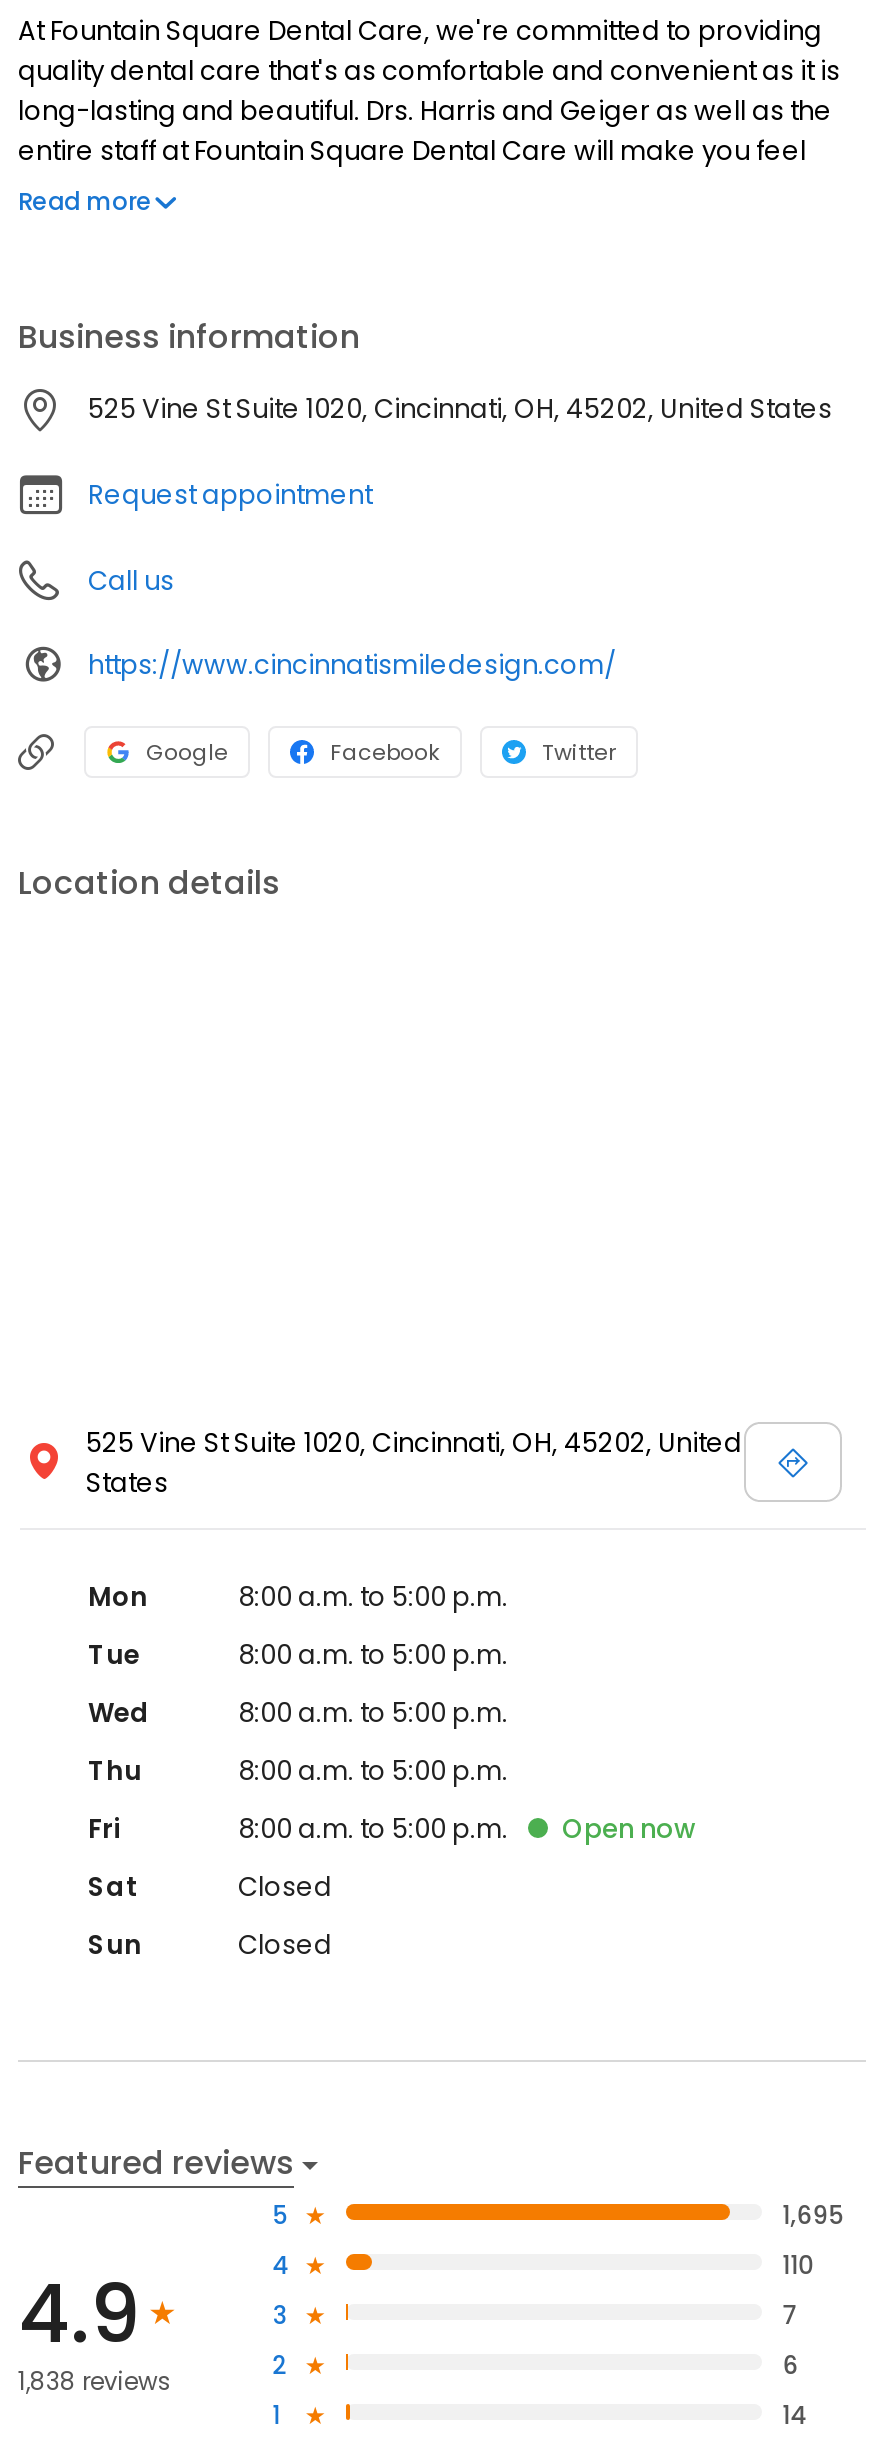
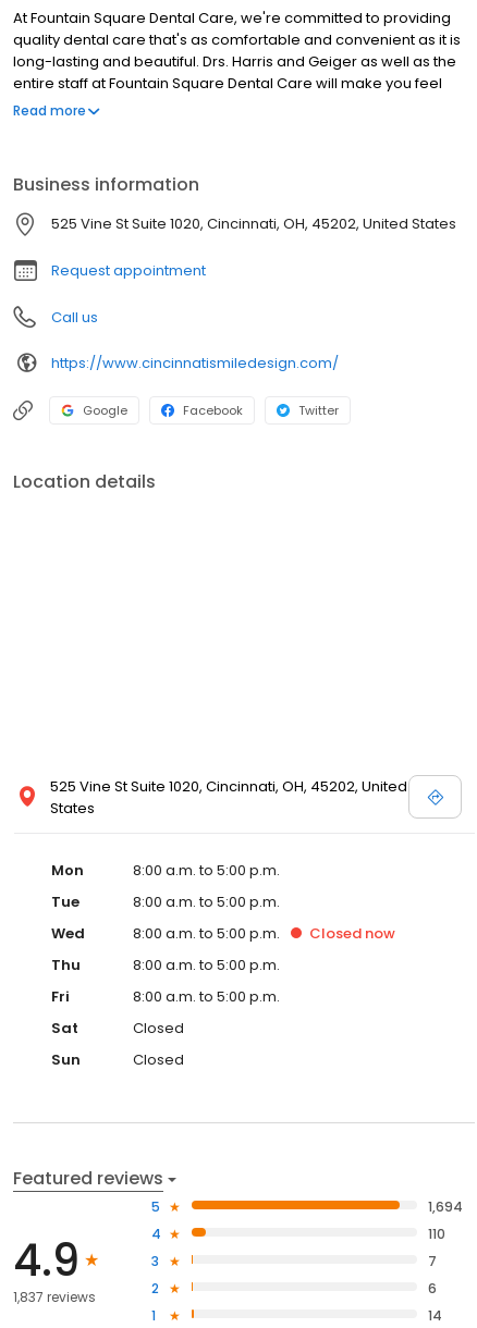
+ Closed now

- Open now

- 1,695
+ 1,694

- 1,838 reviews
+ 1,837 reviews
